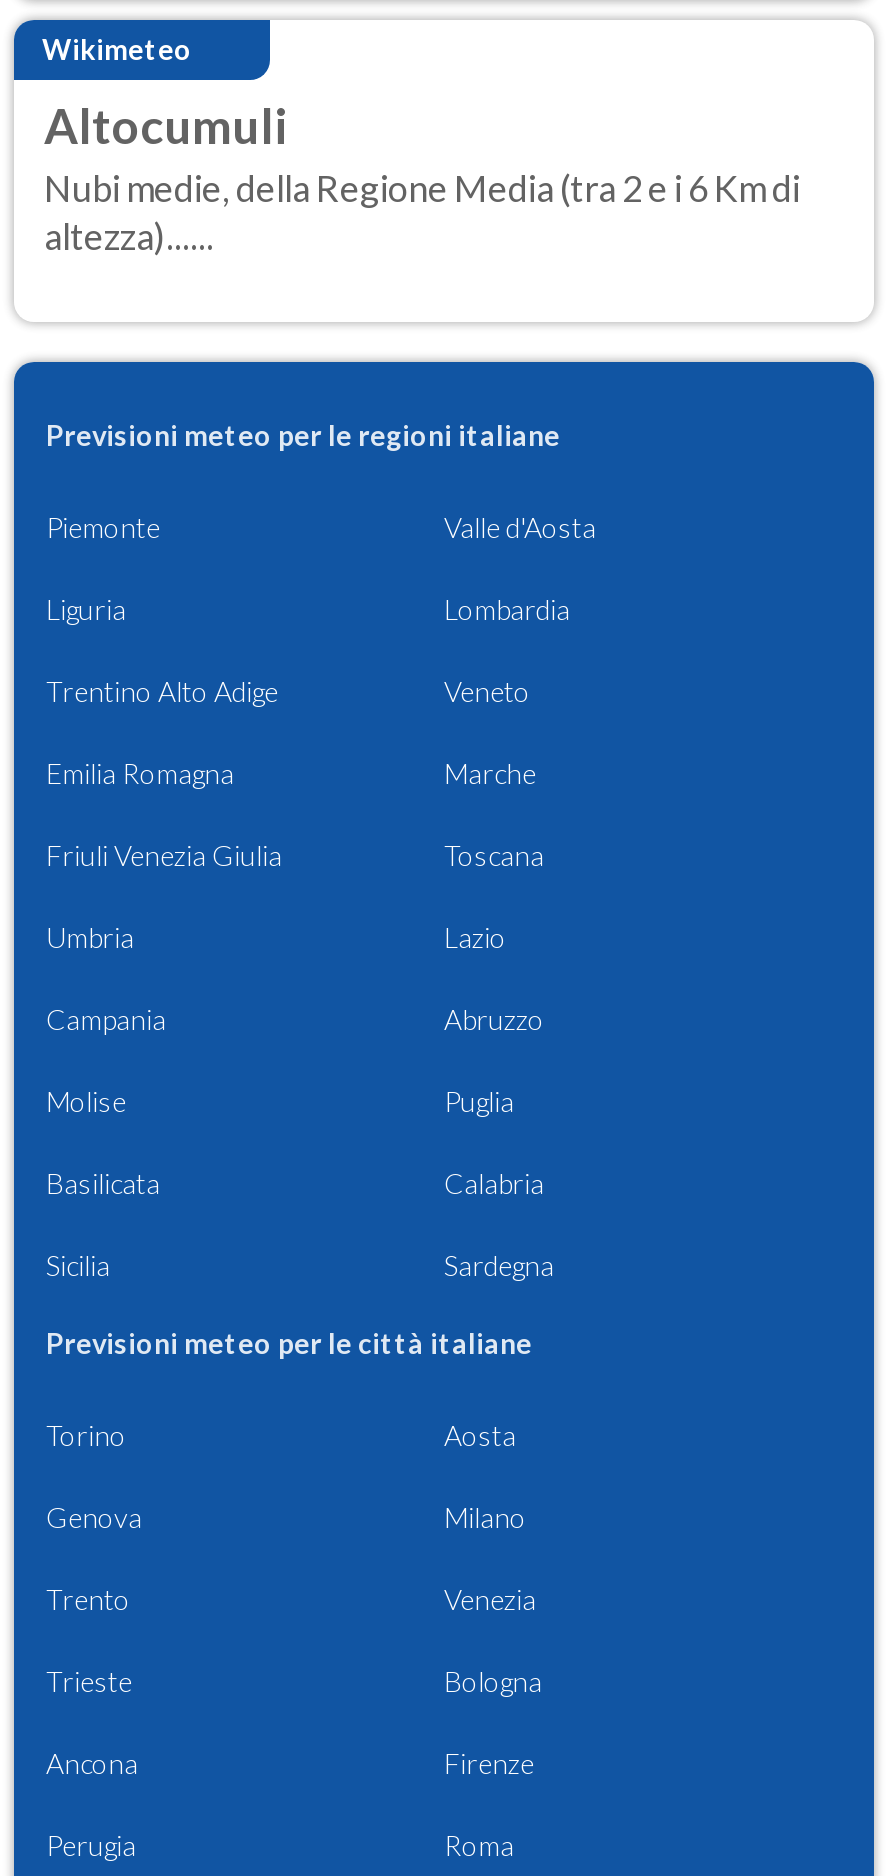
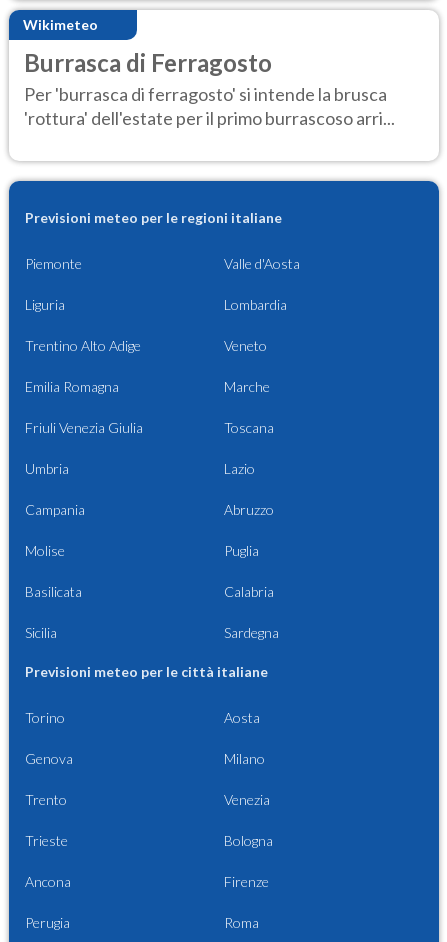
- Altocumuli
- Nubi medie, della Regione Media (tra 2 e i 6 Km di
- altezza)......
+ Burrasca di Ferragosto
+ Per 'burrasca di ferragosto' si intende la brusca
+ 'rottura' dell'estate per il primo burrascoso arri...
